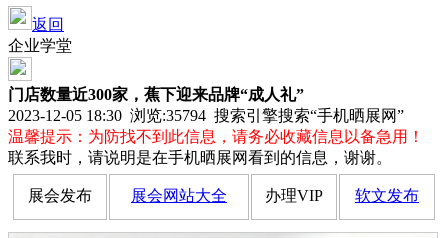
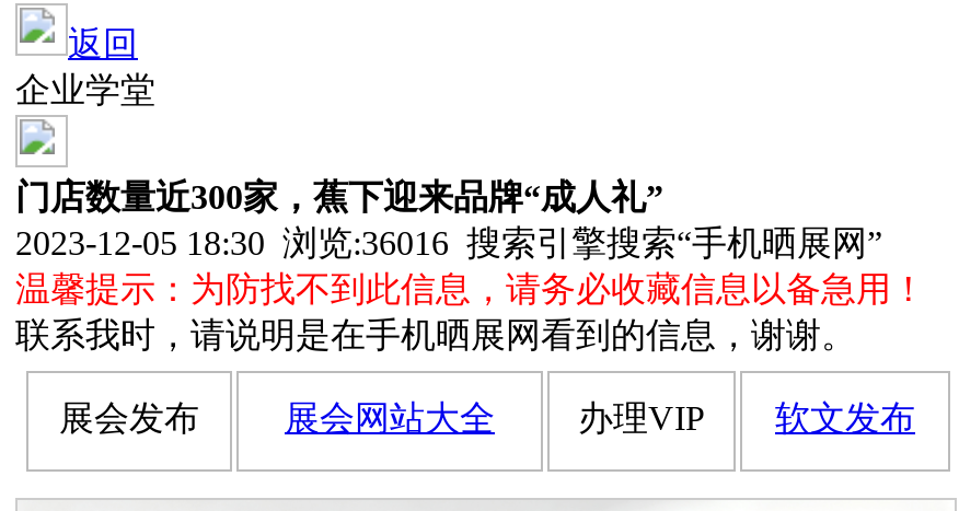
- 2023-12-05 18:30 浏览:35794搜索引擎搜索“手机晒展网”
+ 2023-12-05 18:30 浏览:36016搜索引擎搜索“手机晒展网”
